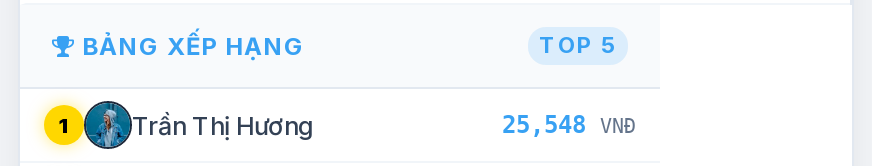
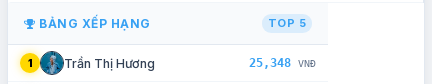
- 25,548 VNĐ
+ 25,348 VNĐ
